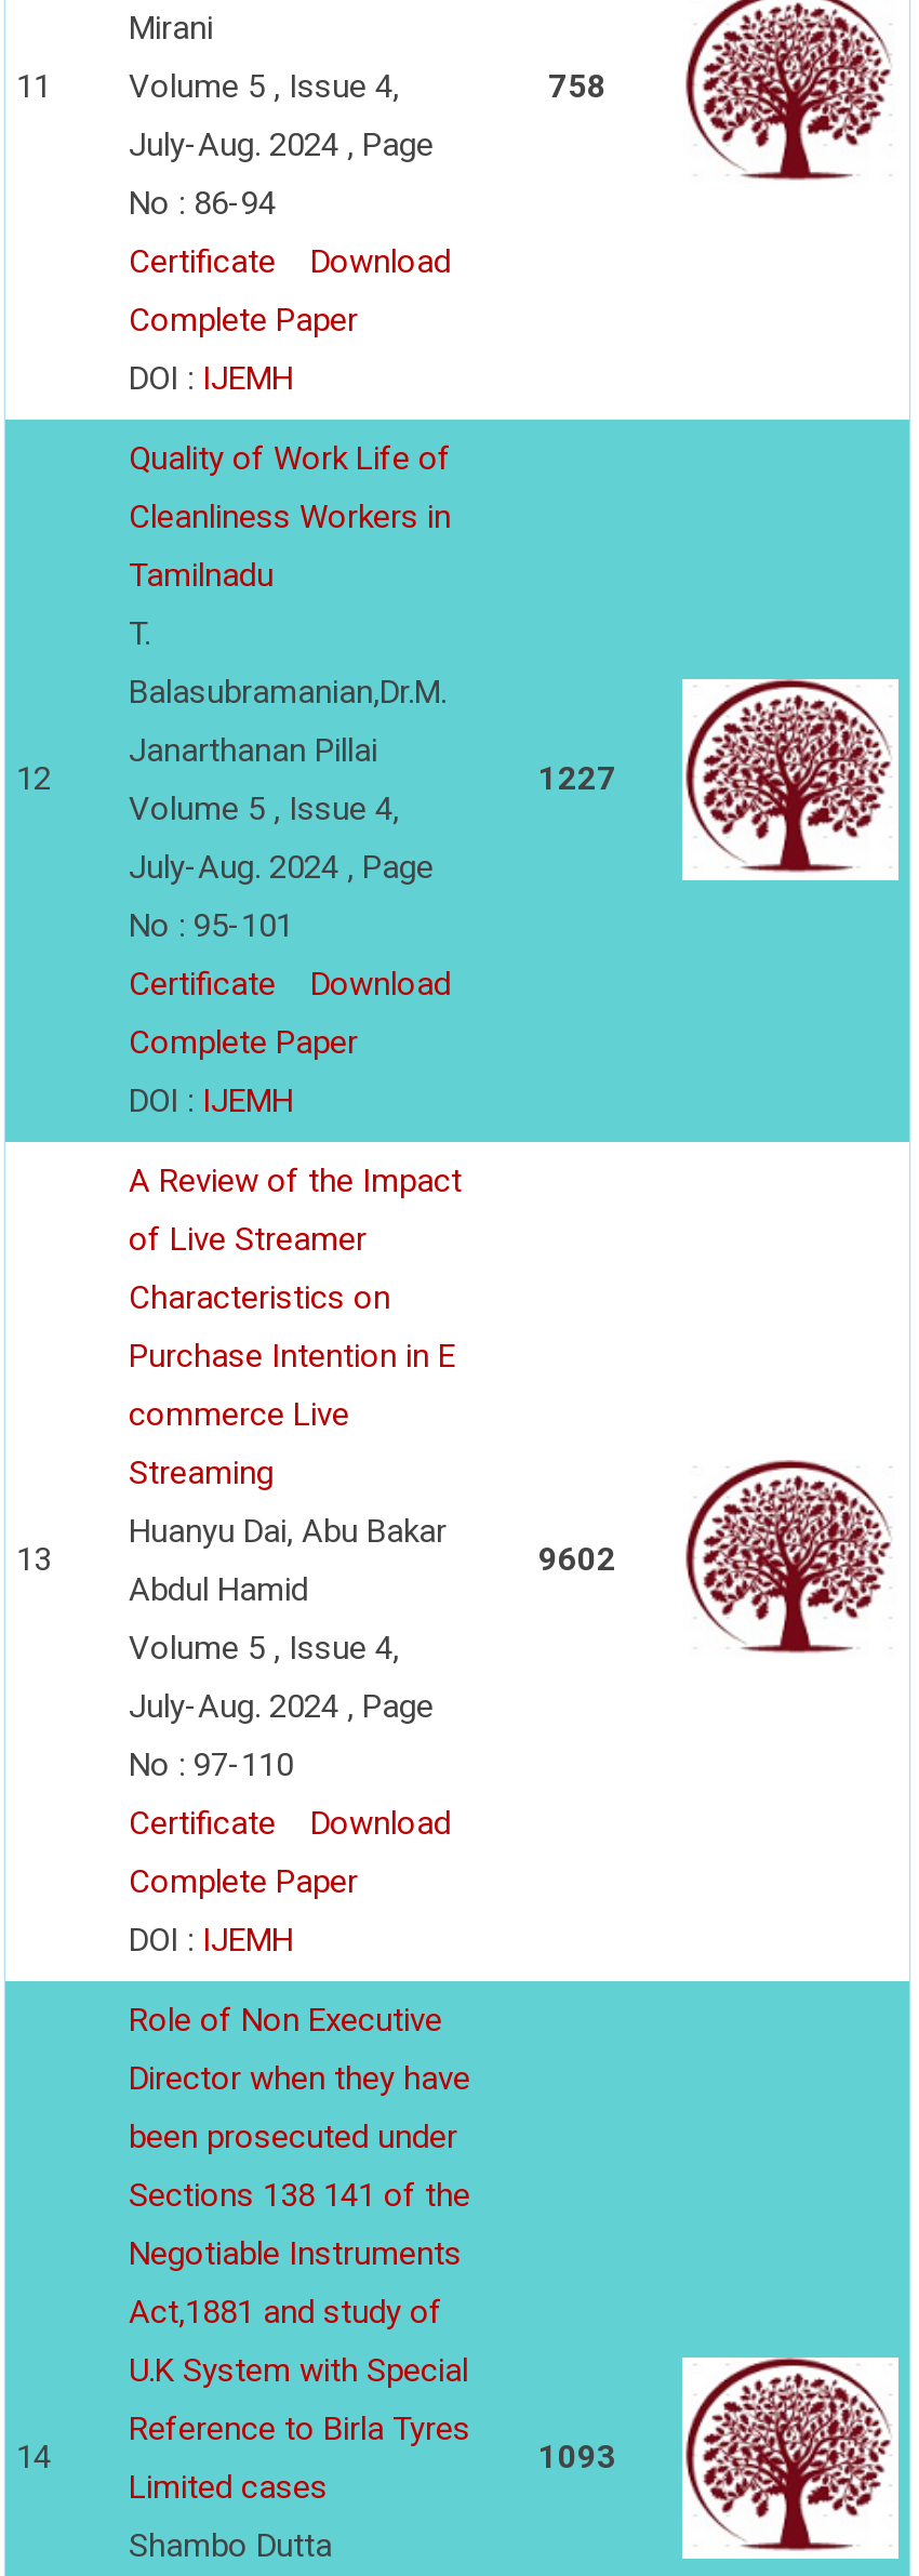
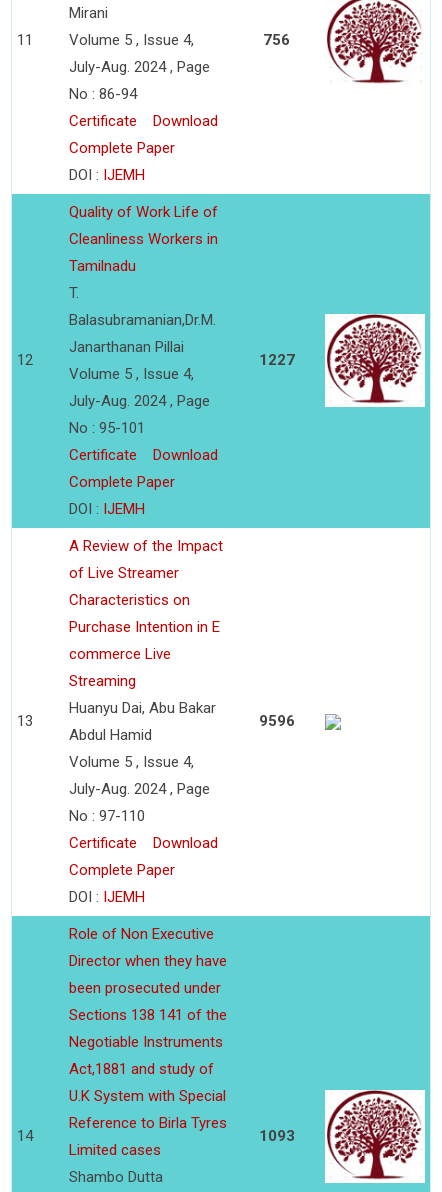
- 758
+ 756

- [image]

- 9602
+ 9596
